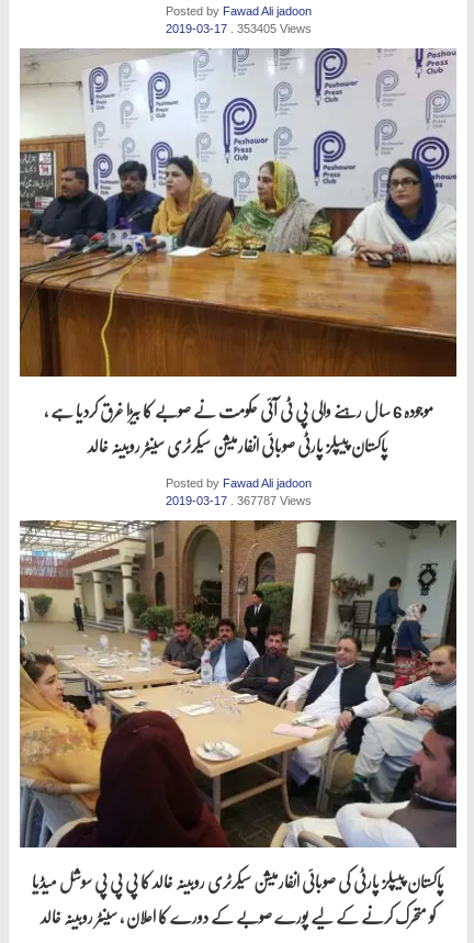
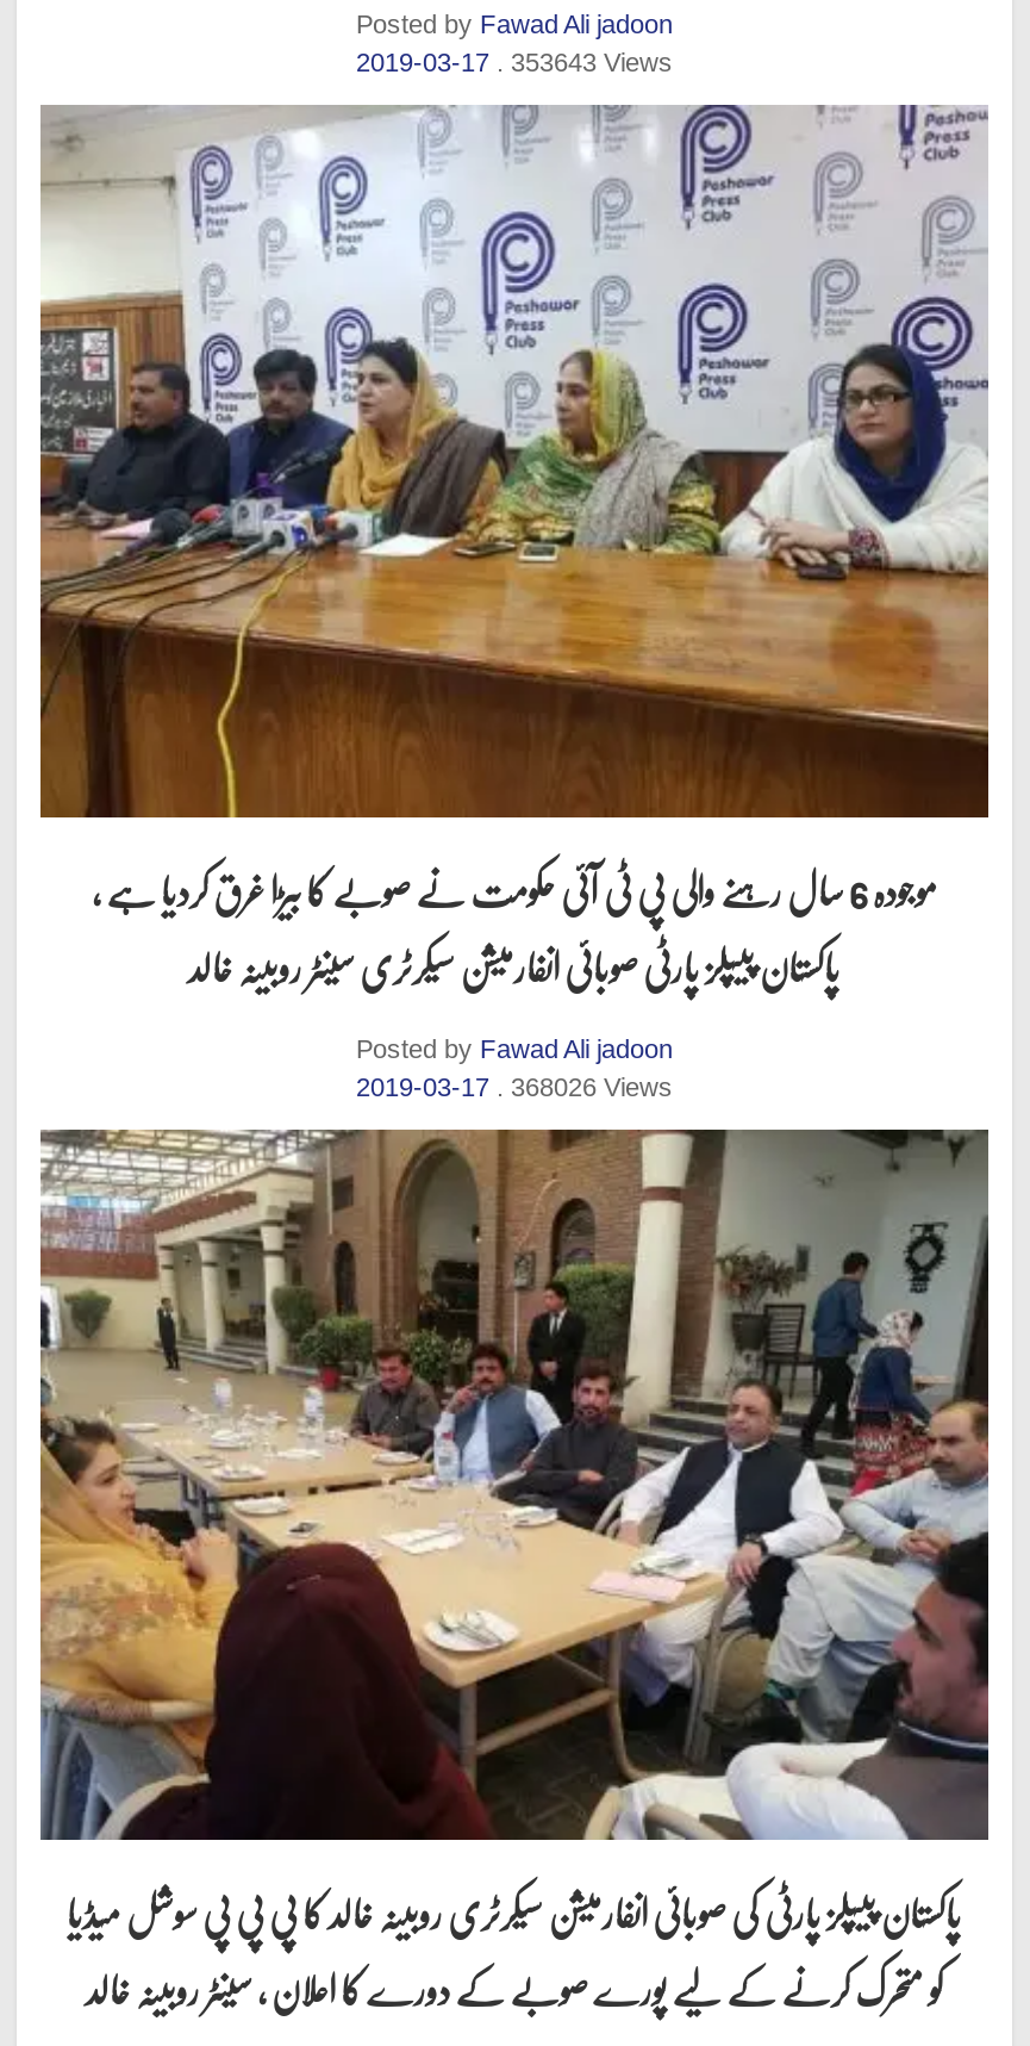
- 2019-03-17. 353405 Views
+ 2019-03-17. 353643 Views

- 2019-03-17. 367787 Views
+ 2019-03-17. 368026 Views
